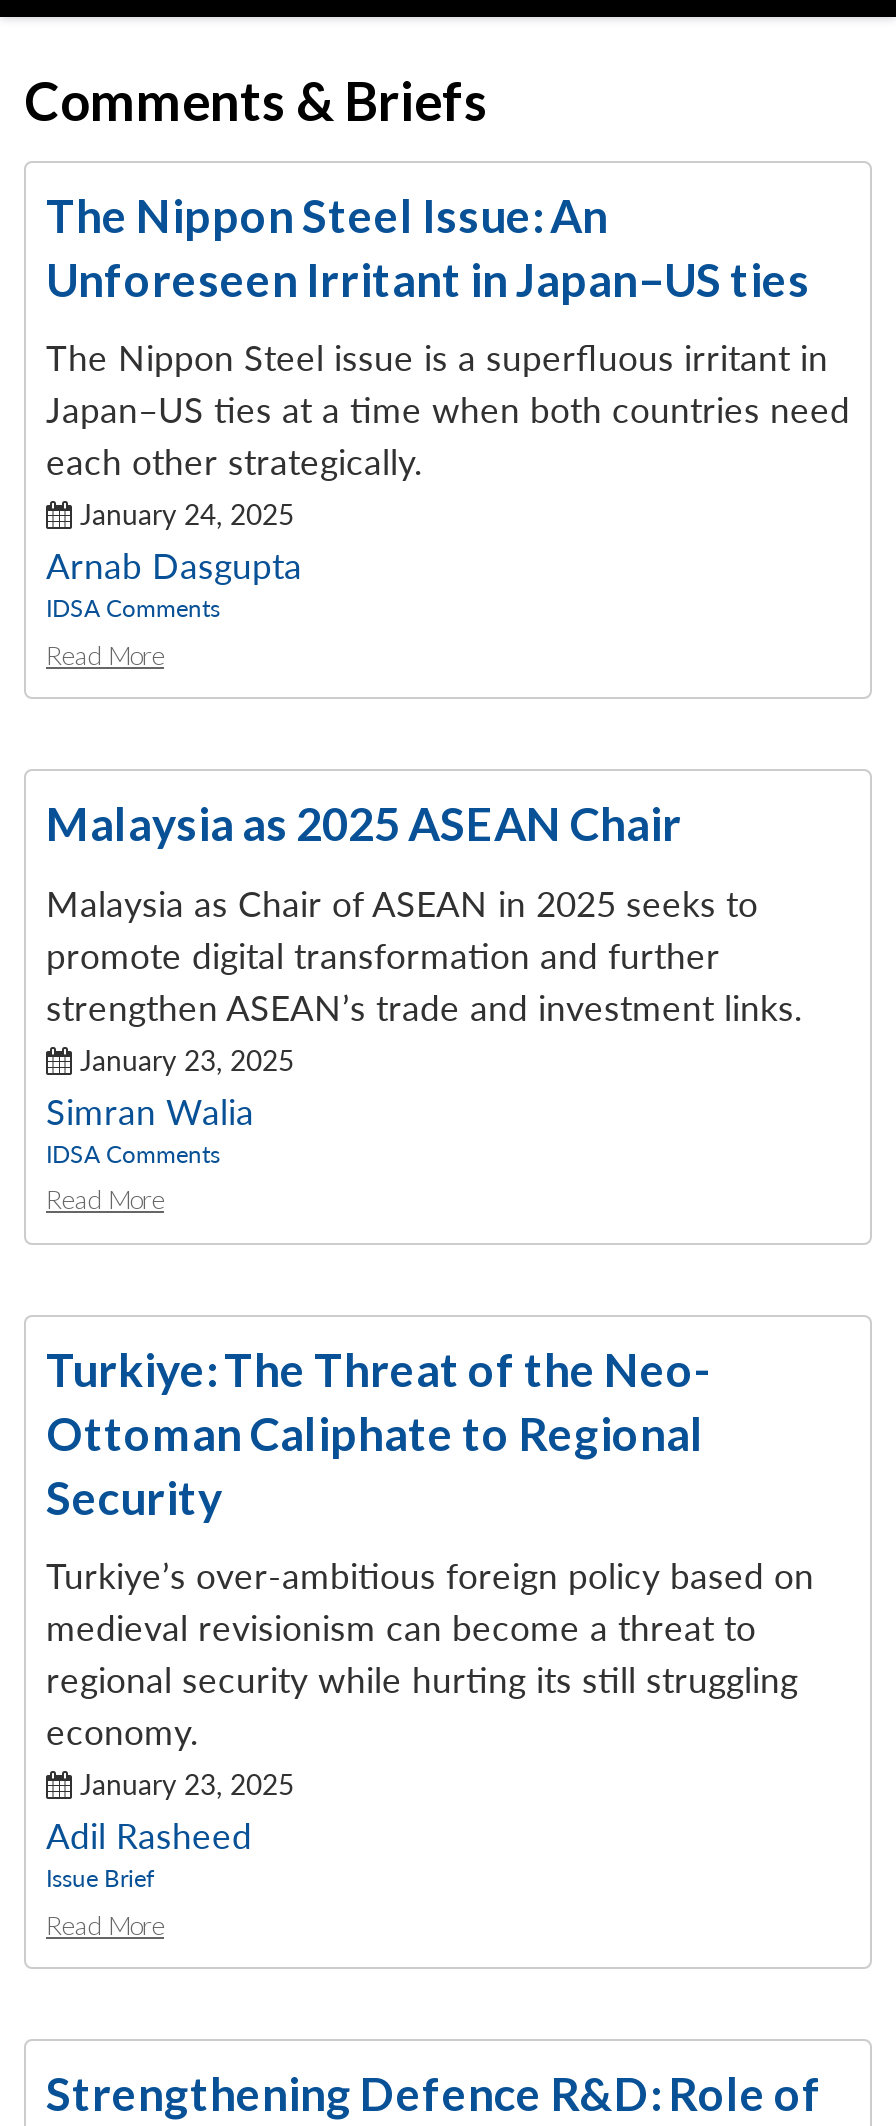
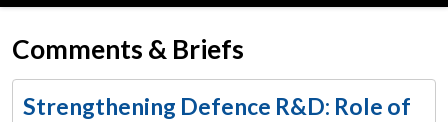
- The Nippon Steel Issue: An
- Unforeseen Irritant in Japan–US ties
- The Nippon Steel issue is a superfluous irritant in
- Japan–US ties at a time when both countries need
- each other strategically.
- January 24, 2025
- Arnab Dasgupta
- IDSA Comments
- Read More
- Malaysia as 2025 ASEAN Chair
- Malaysia as Chair of ASEAN in 2025 seeks to
- promote digital transformation and further
- strengthen ASEAN’s trade and investment links.
- January 23, 2025
- Simran Walia
- IDSA Comments
- Read More
- Turkiye: The Threat of the Neo-
- Ottoman Caliphate to Regional
- Security
- Turkiye’s over-ambitious foreign policy based on
- medieval revisionism can become a threat to
- regional security while hurting its still struggling
- economy.
- January 23, 2025
- Adil Rasheed
- Issue Brief
- Read More
